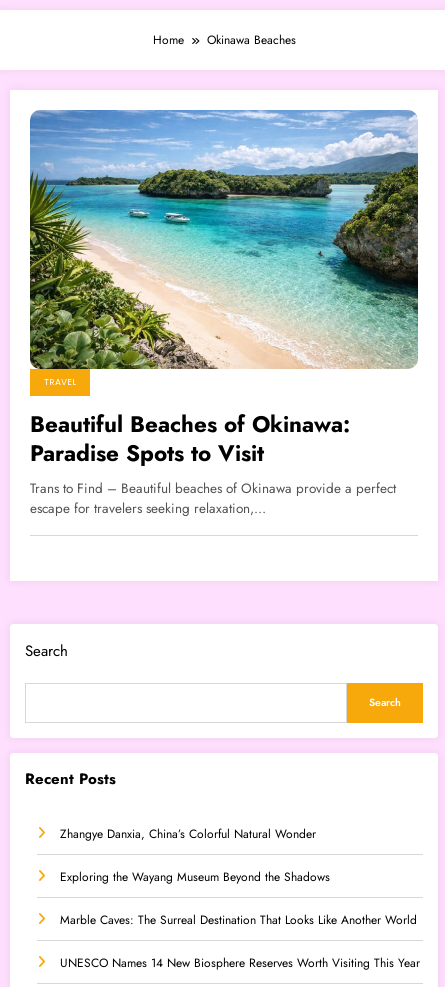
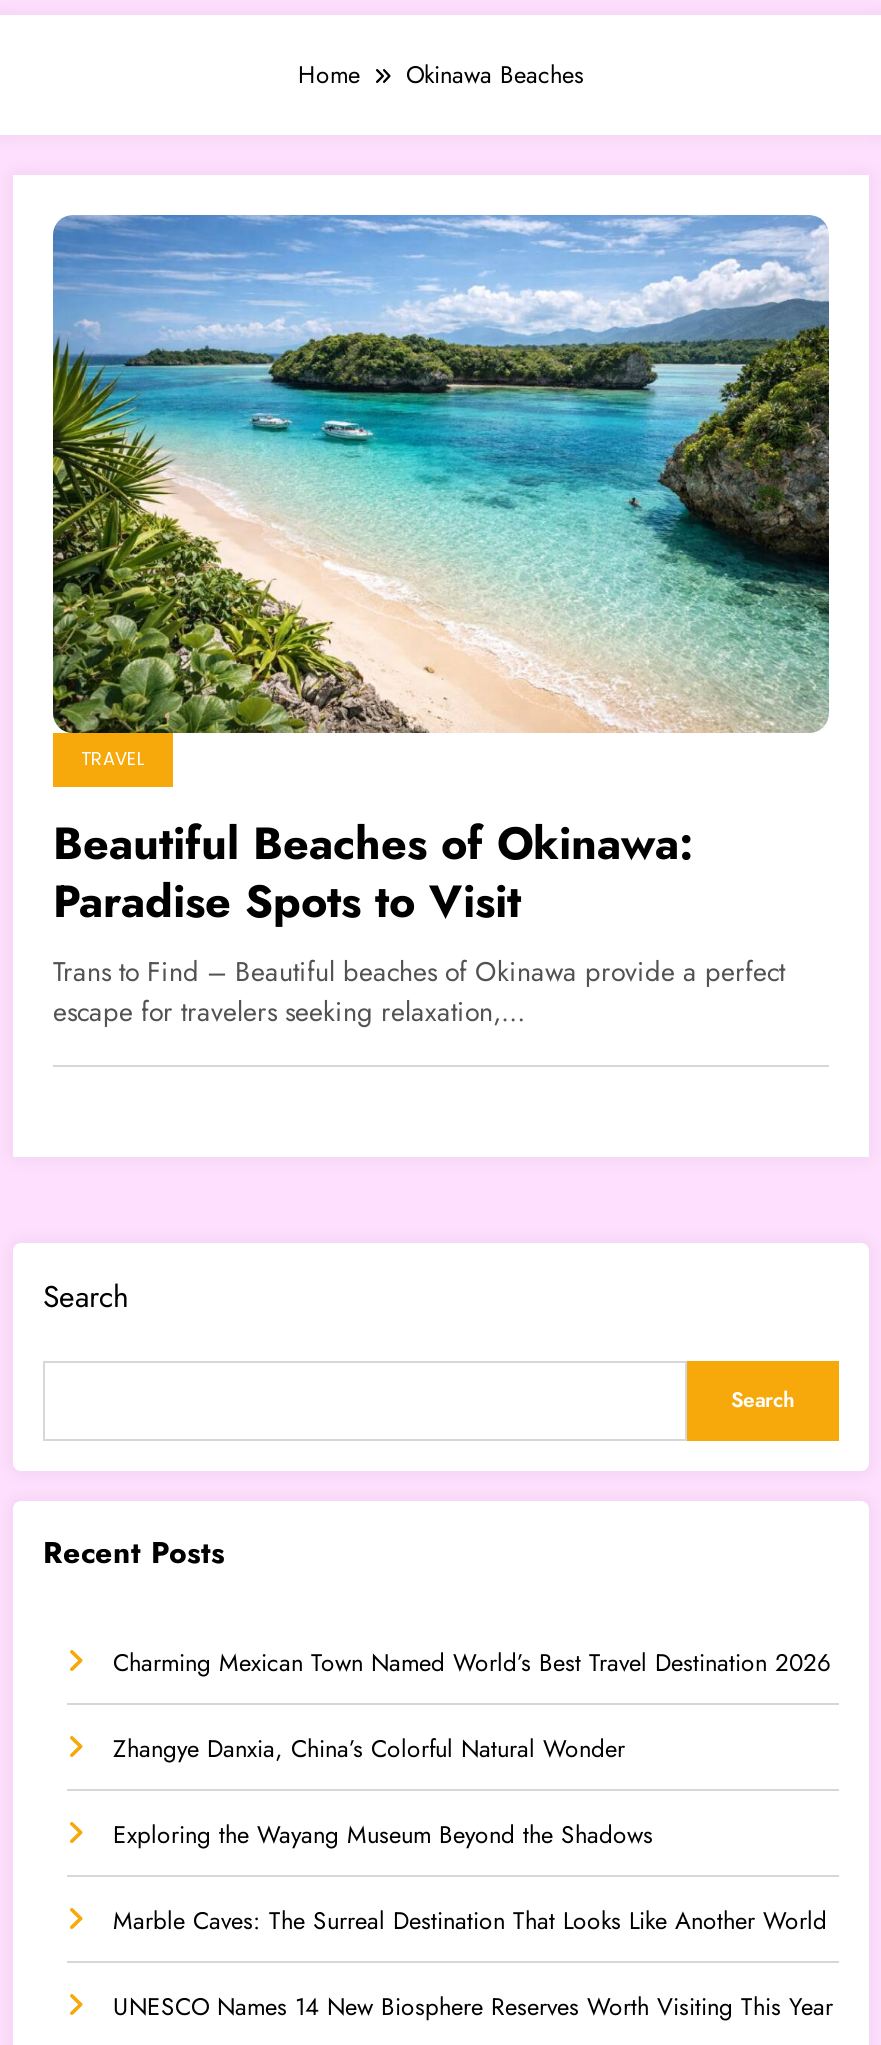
+ Charming Mexican Town Named World’s Best Travel Destination 2026
